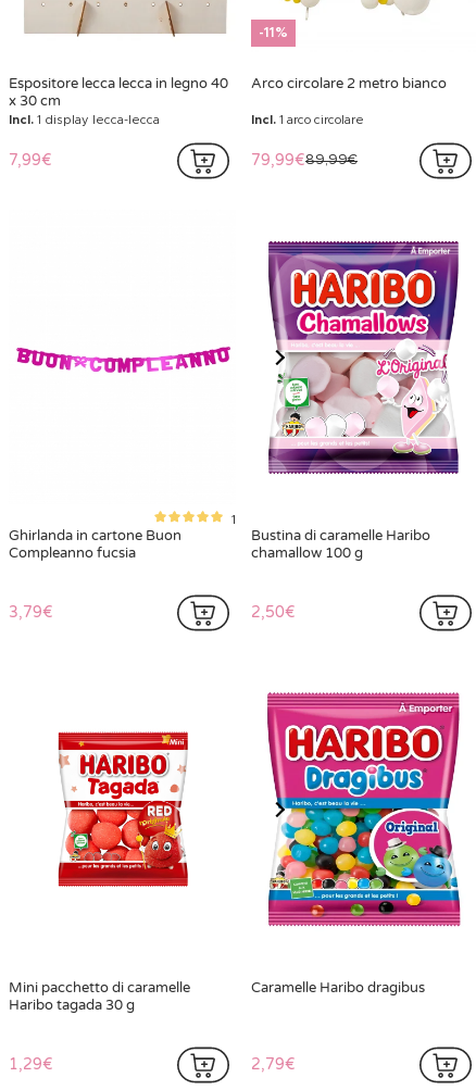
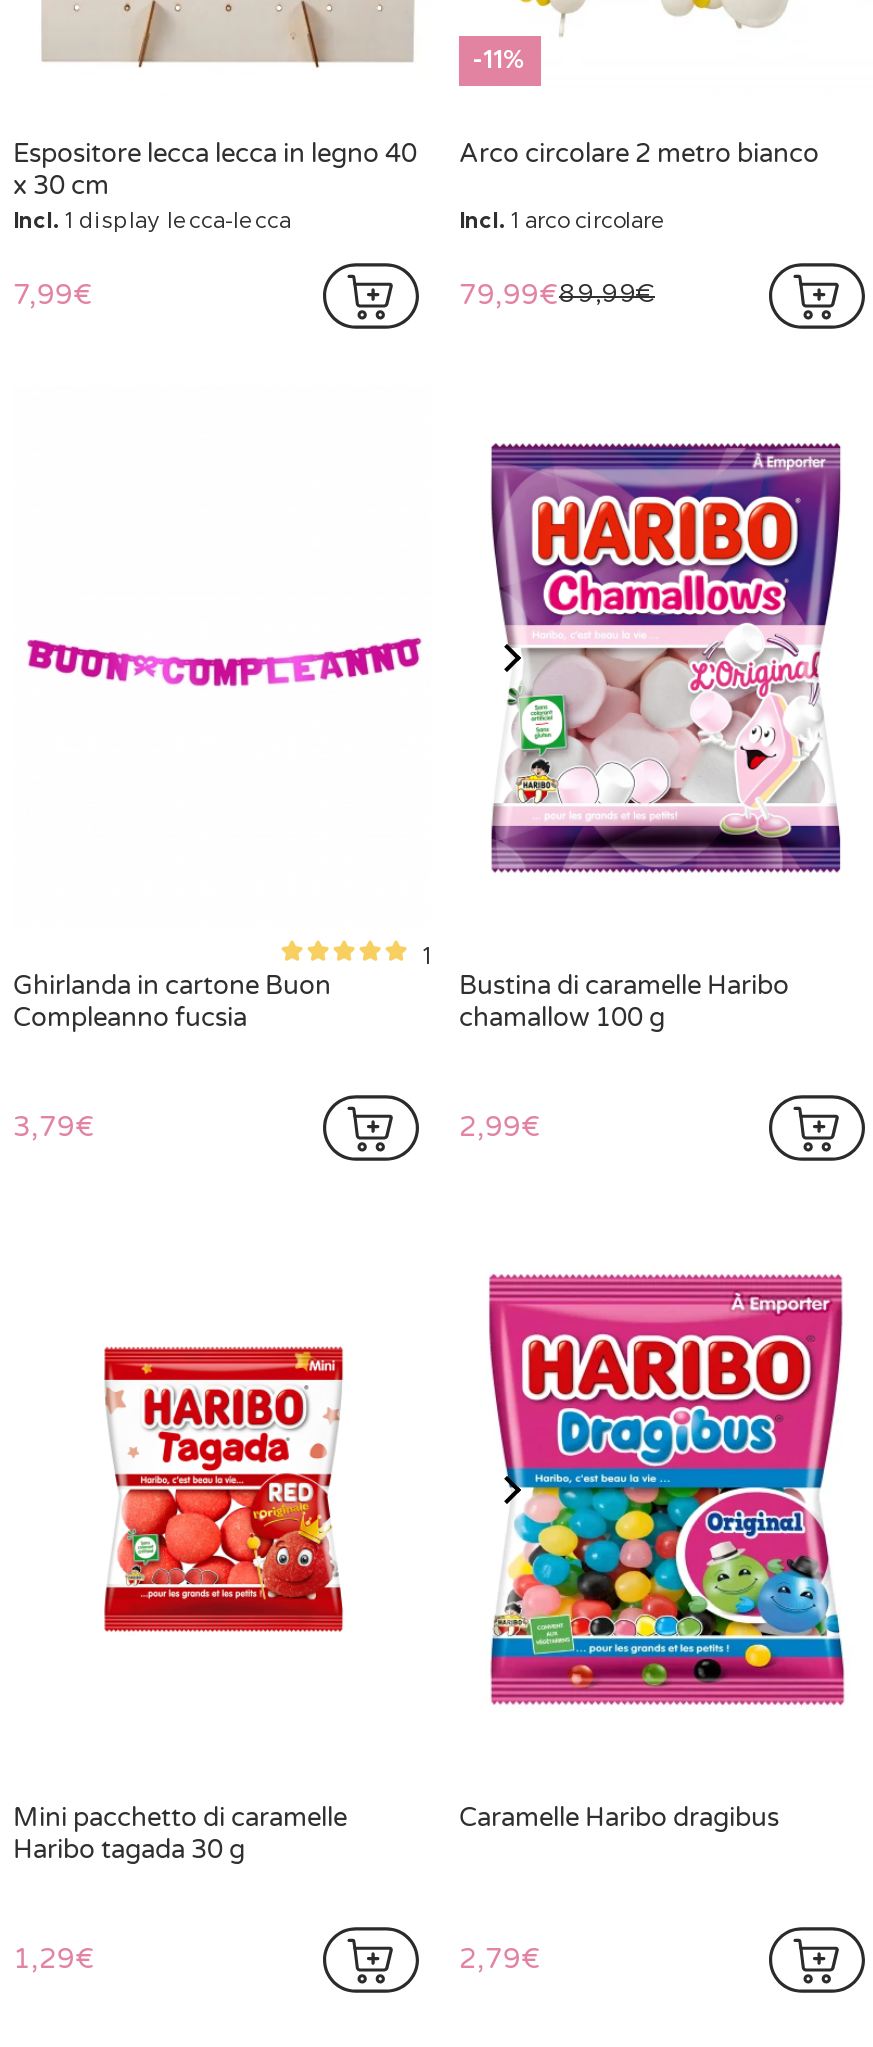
- 2,50€
+ 2,99€
